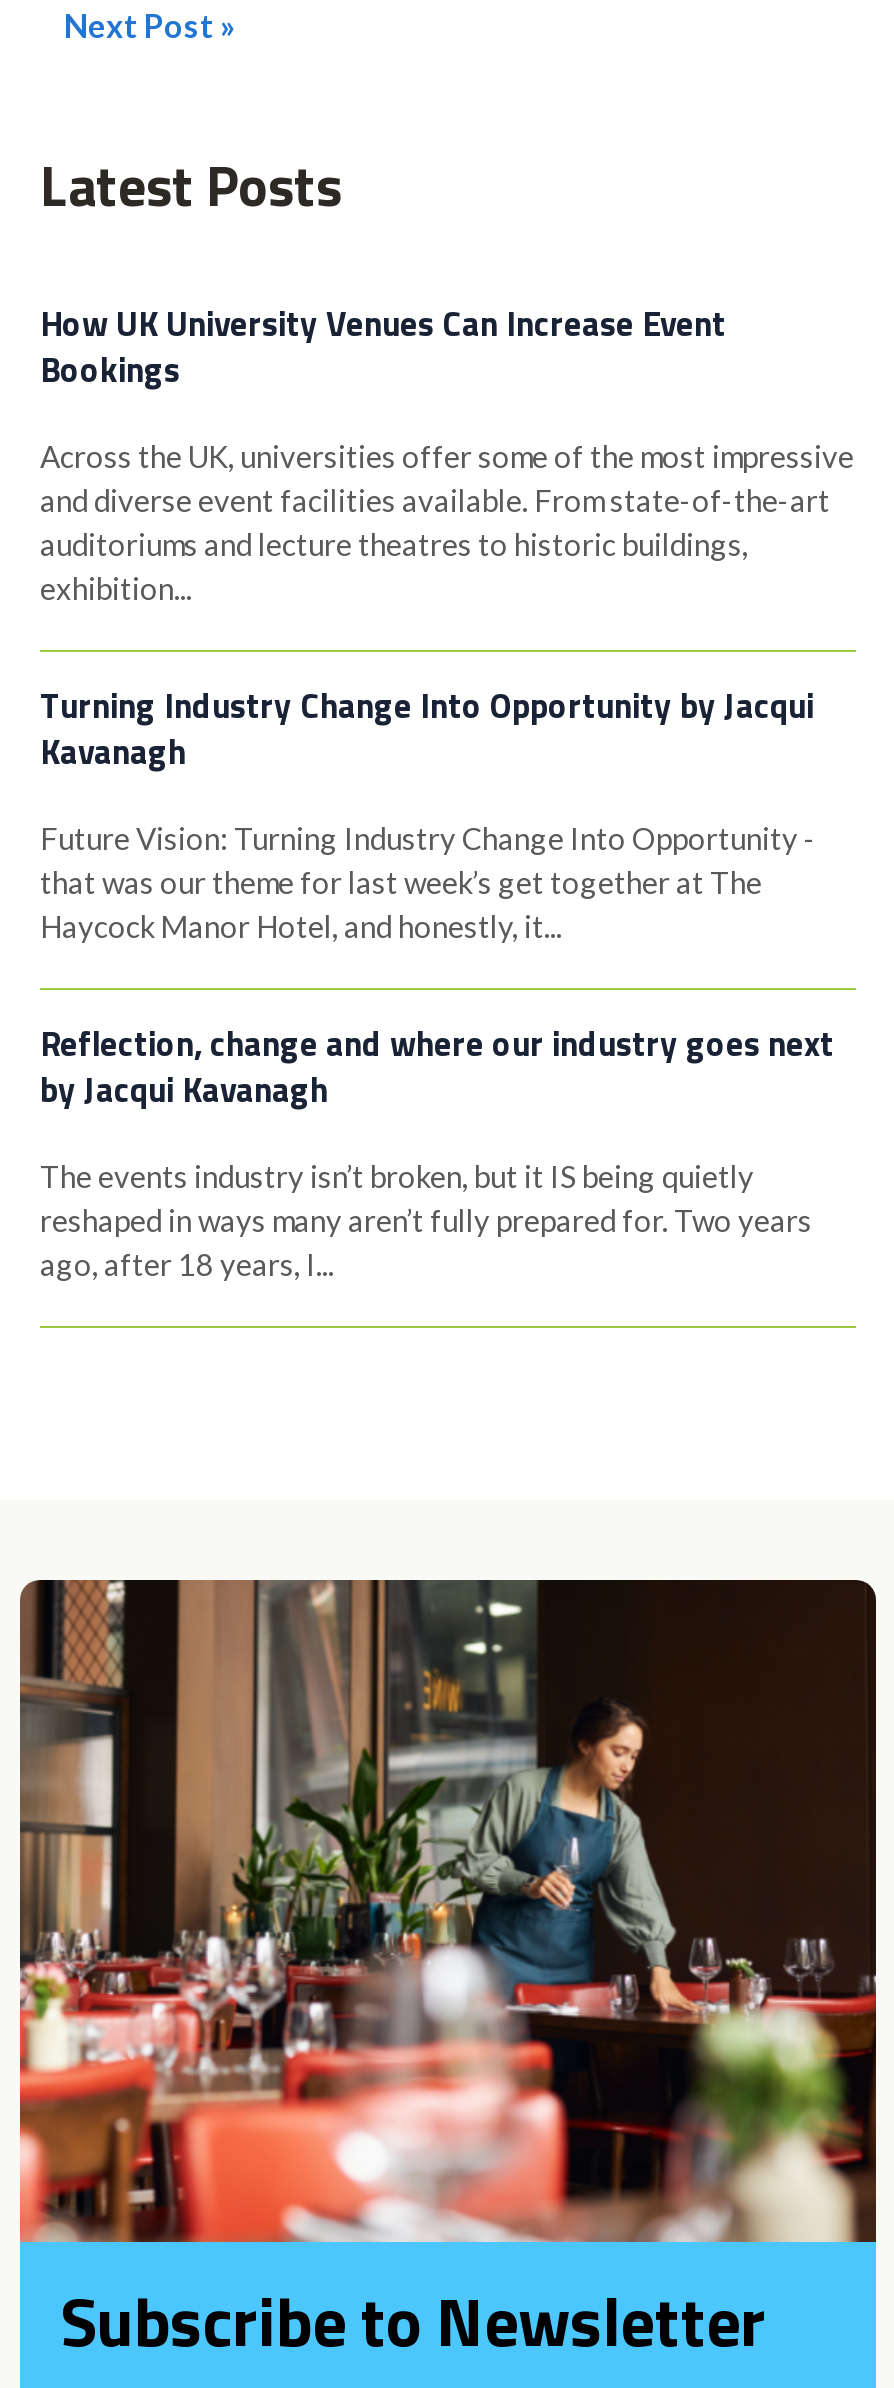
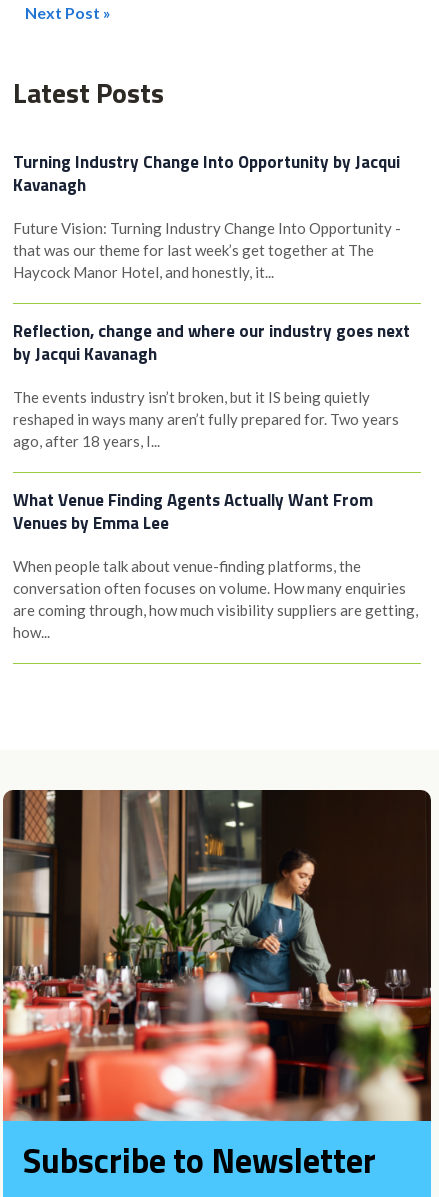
- How UK University Venues Can Increase Event
- Bookings
- Across the UK, universities offer some of the most impressive
- and diverse event facilities available. From state-of-the-art
- auditoriums and lecture theatres to historic buildings,
- exhibition...

moved up: Turning Industry Change Into Opportunity by Jacqui | Kavanagh | Future Vision: Turning Industry Change Into Opportunity - | ... | reshaped in ways many aren’t fully prepared for. Two years | ago, after 18 years, I...

+ What Venue Finding Agents Actually Want From
+ Venues by Emma Lee
+ When people talk about venue-finding platforms, the
+ conversation often focuses on volume. How many enquiries
+ are coming through, how much visibility suppliers are getting,
+ how...
